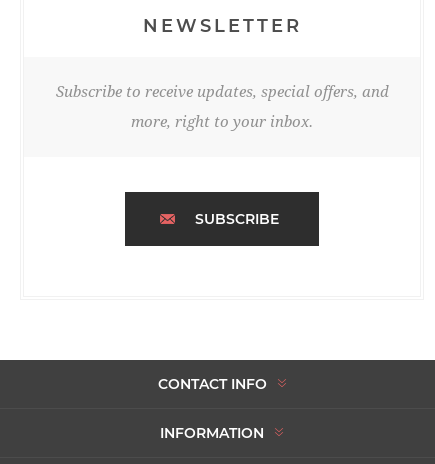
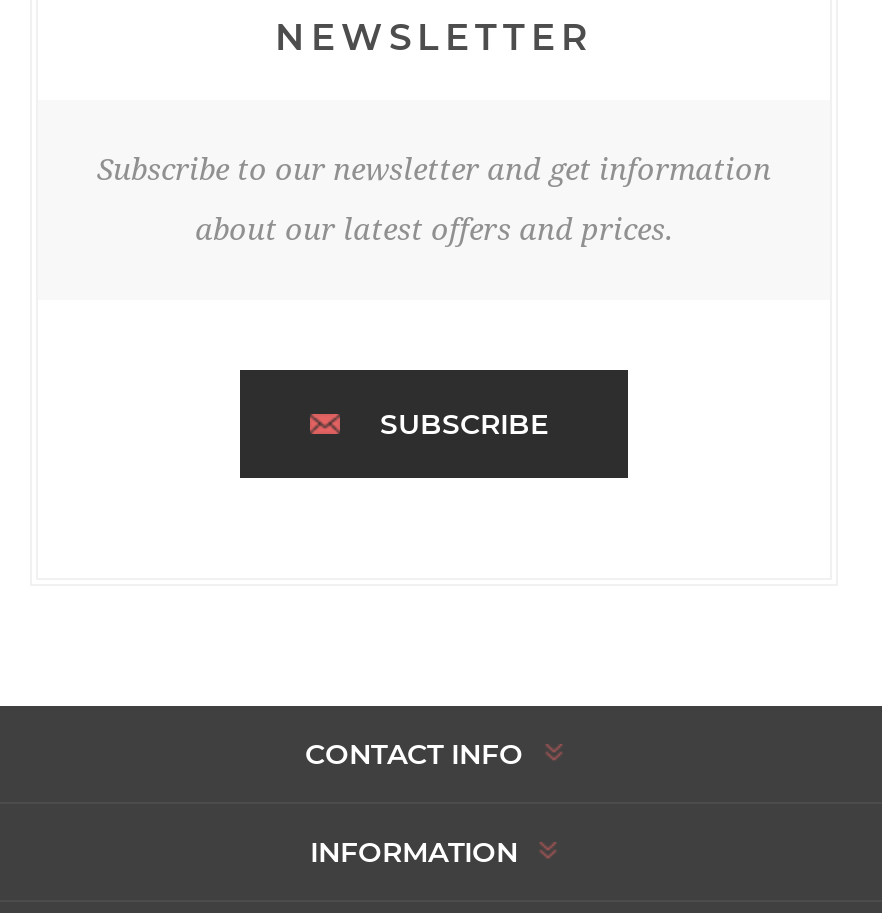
- Subscribe to receive updates, special offers, and
+ Subscribe to our newsletter and get information

- more, right to your inbox.
+ about our latest offers and prices.
